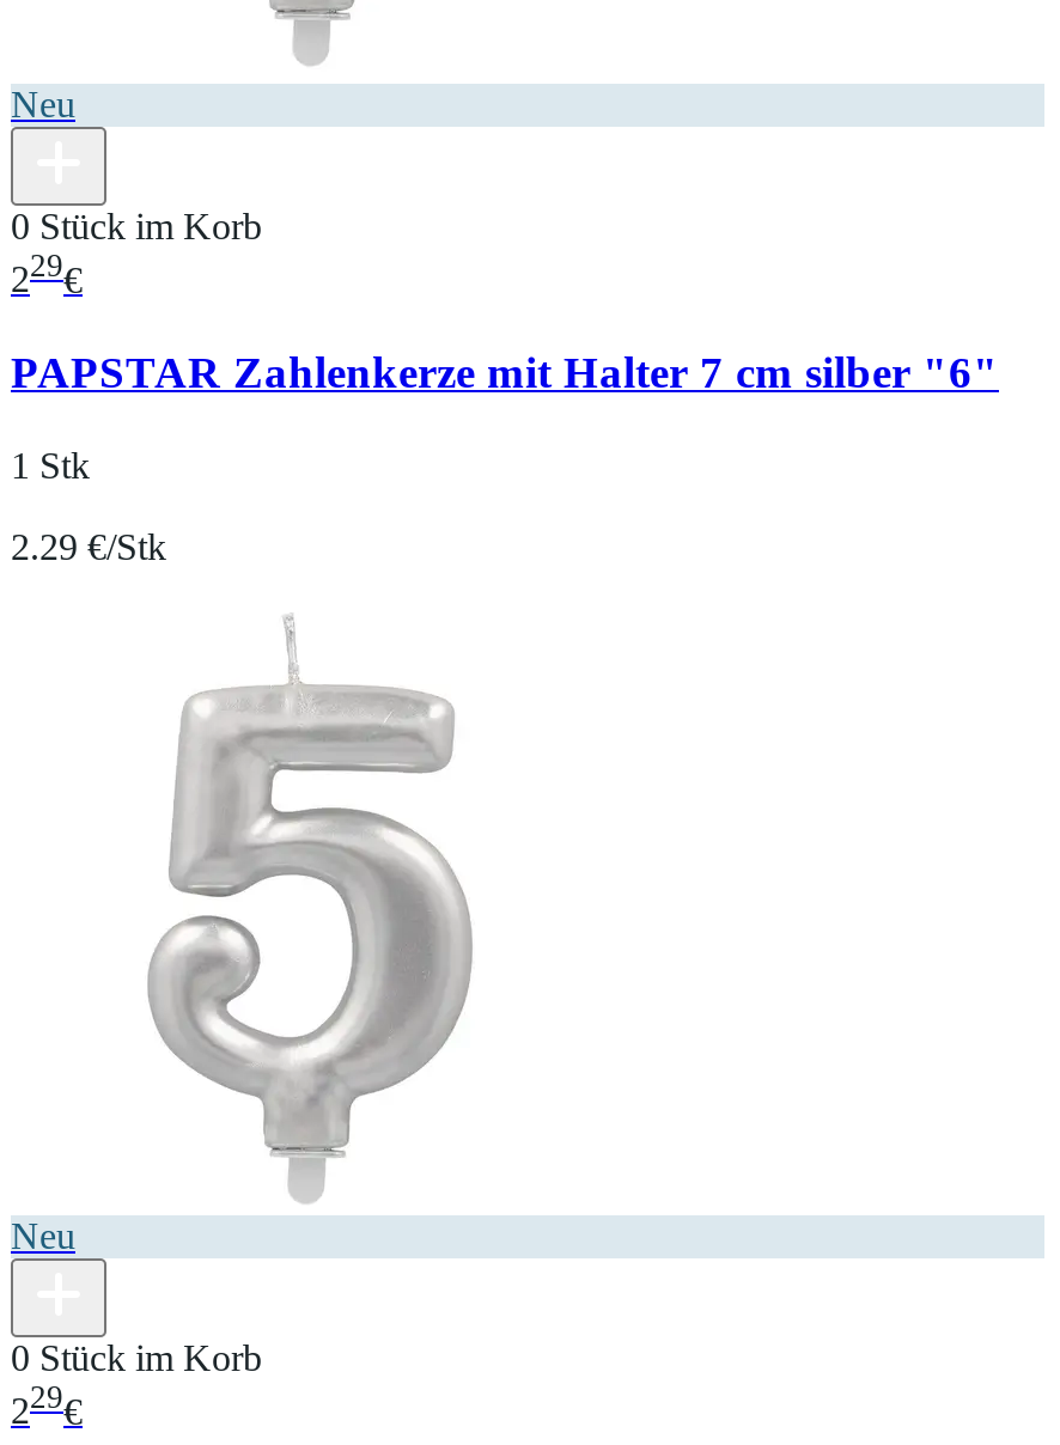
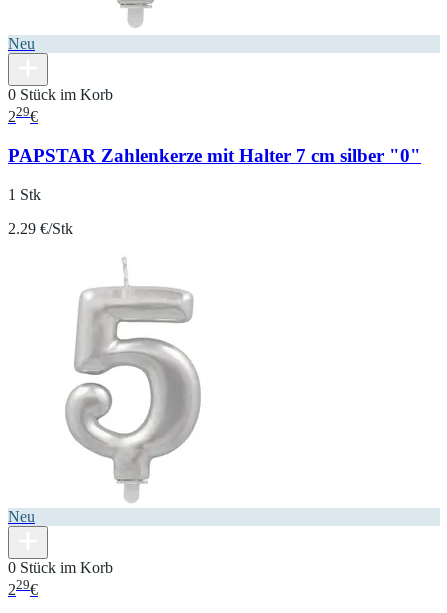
- PAPSTAR Zahlenkerze mit Halter 7 cm silber "6"
+ PAPSTAR Zahlenkerze mit Halter 7 cm silber "0"
